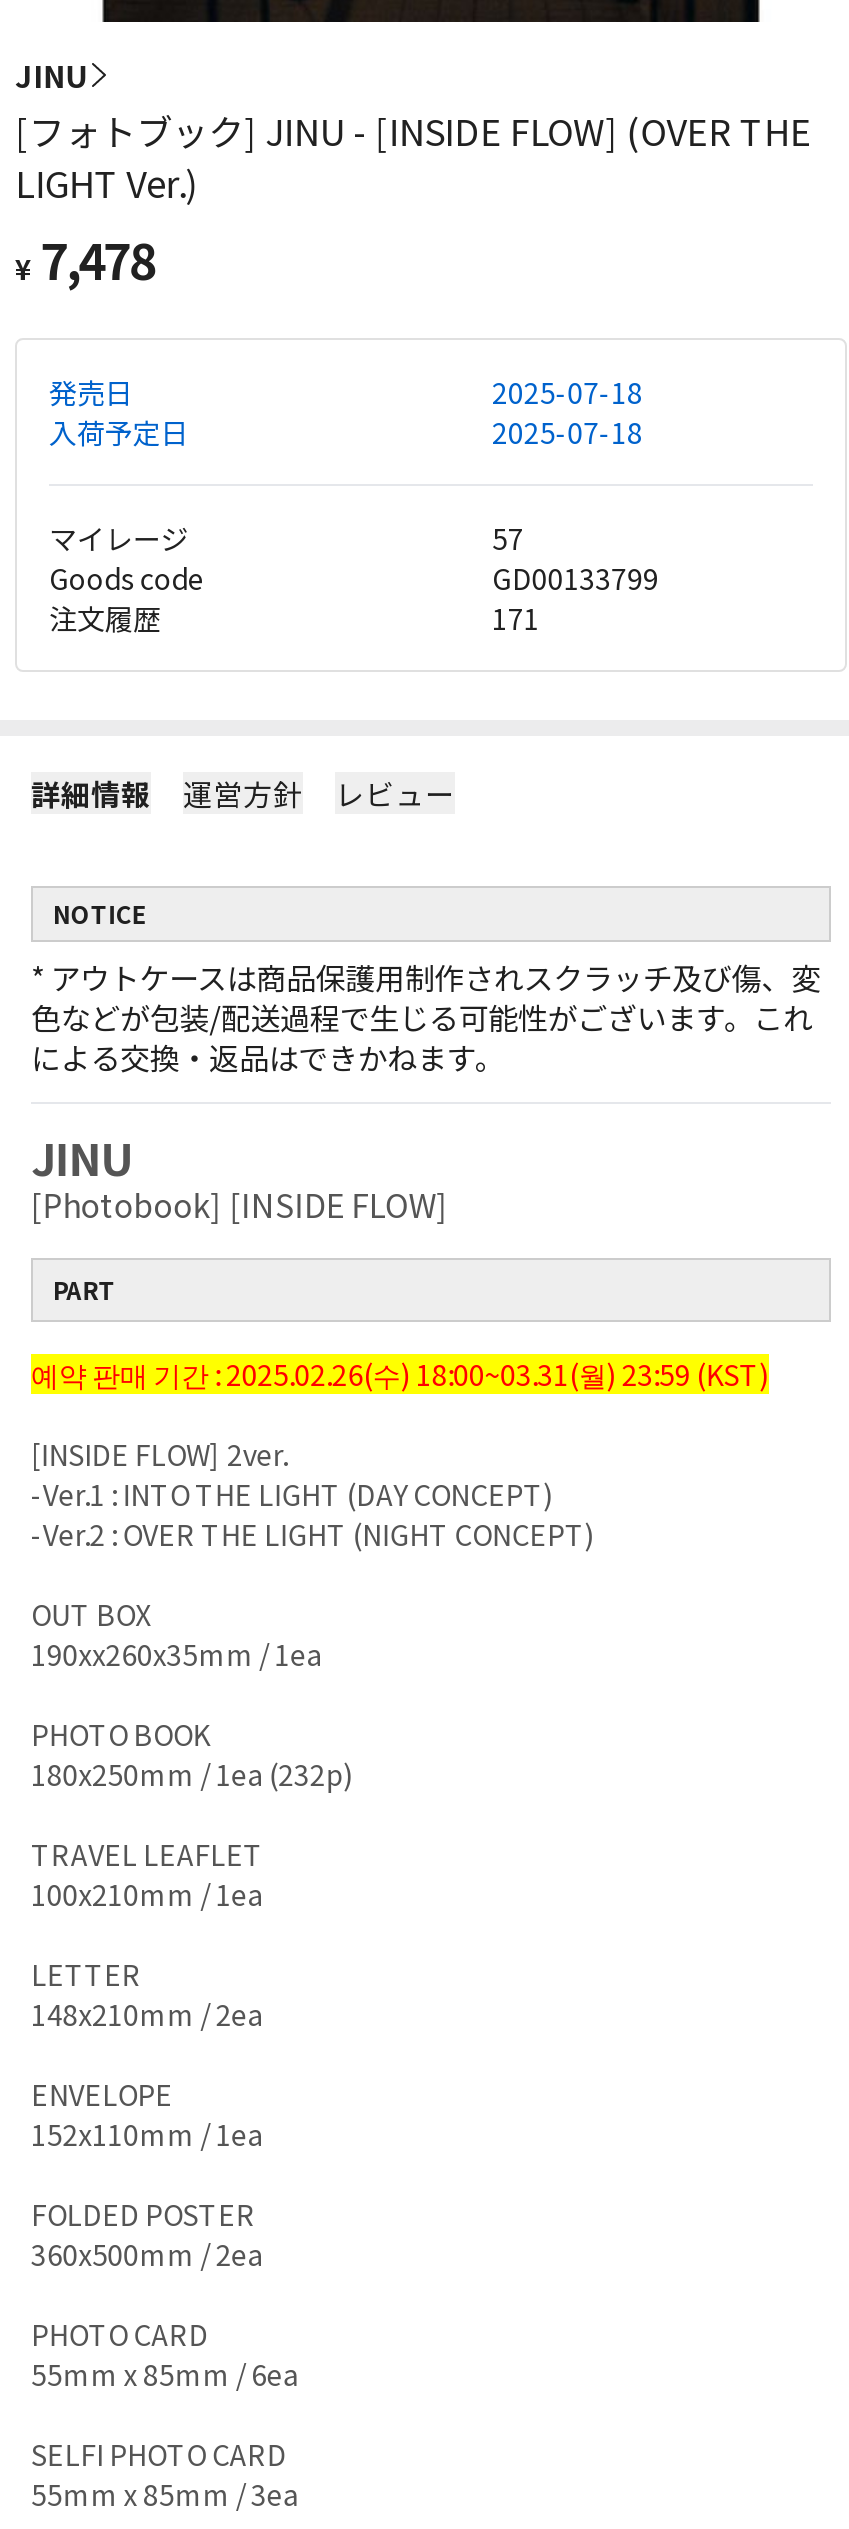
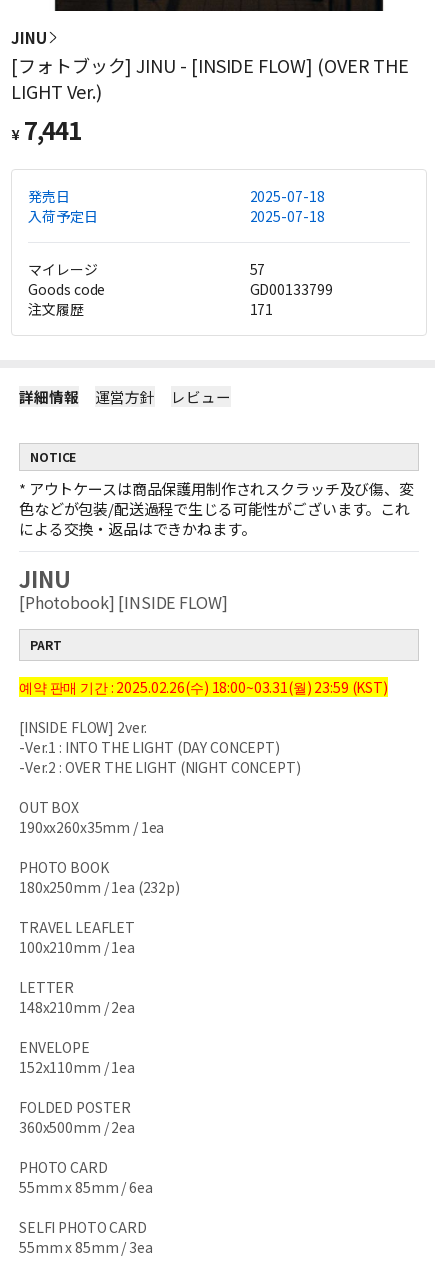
- ¥ 7,478
+ ¥ 7,441
